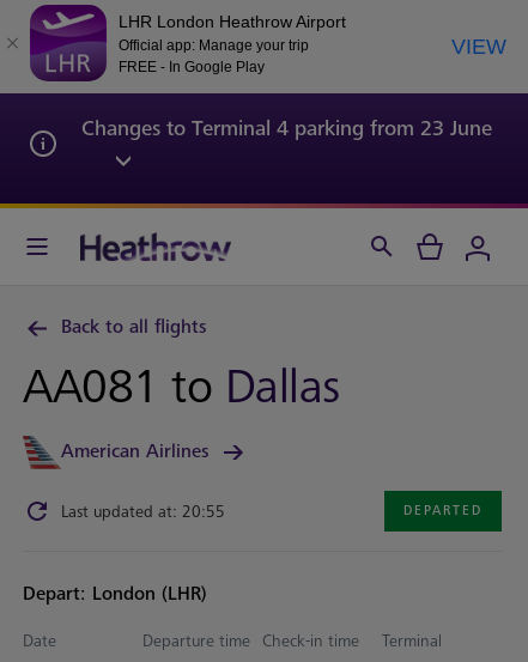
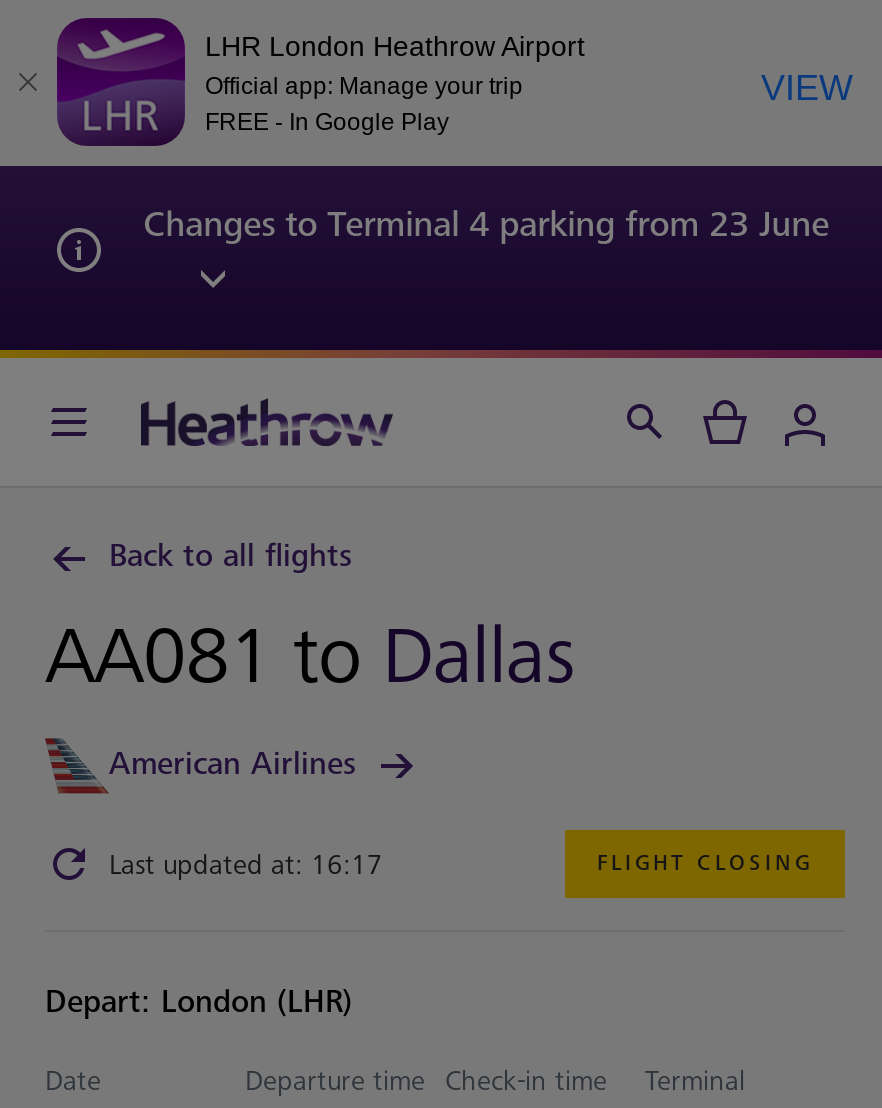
- Last updated at: 20:55
- DEPARTED
+ Last updated at: 16:17
+ FLIGHT CLOSING
